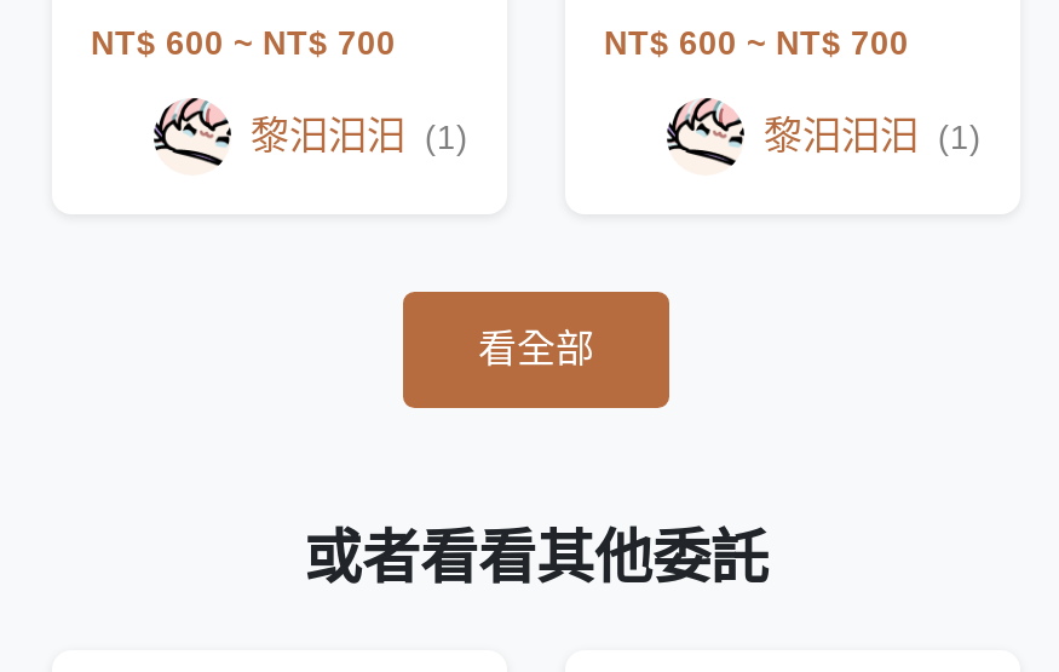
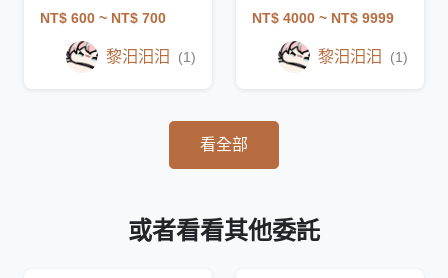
- NT$ 600 ~ NT$ 700
+ NT$ 4000 ~ NT$ 9999
